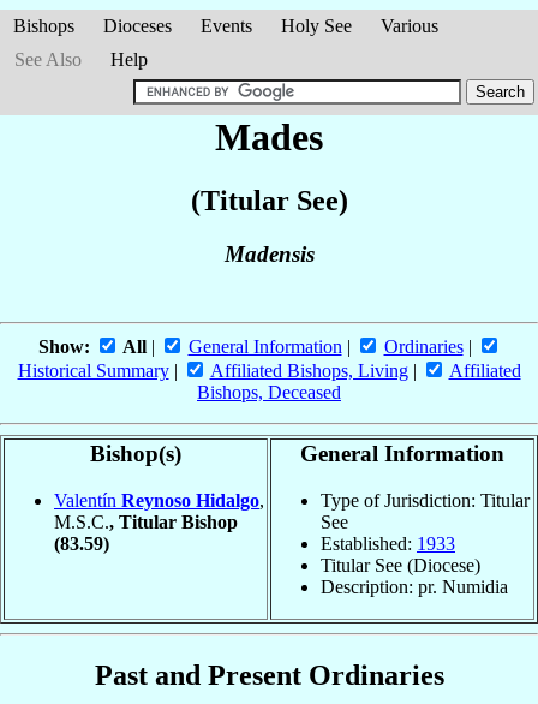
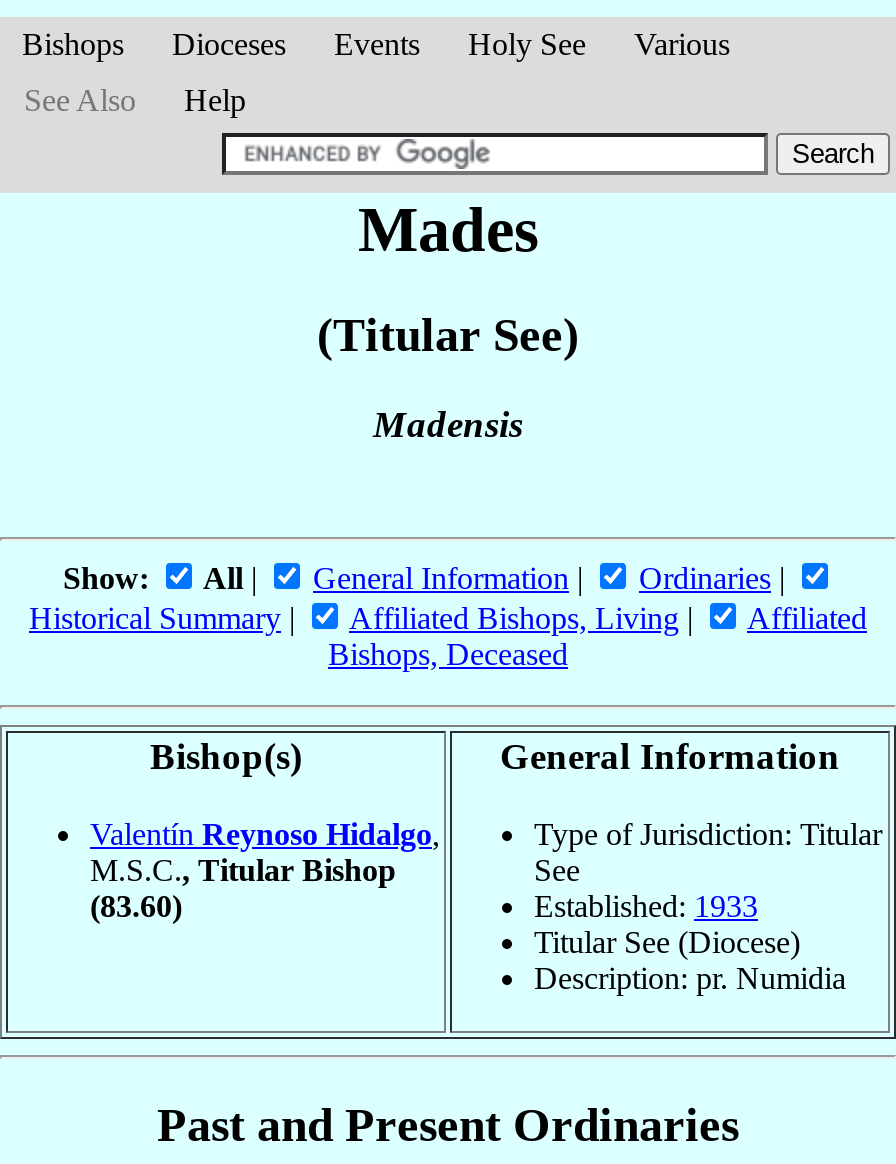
- (83.59)
+ (83.60)
